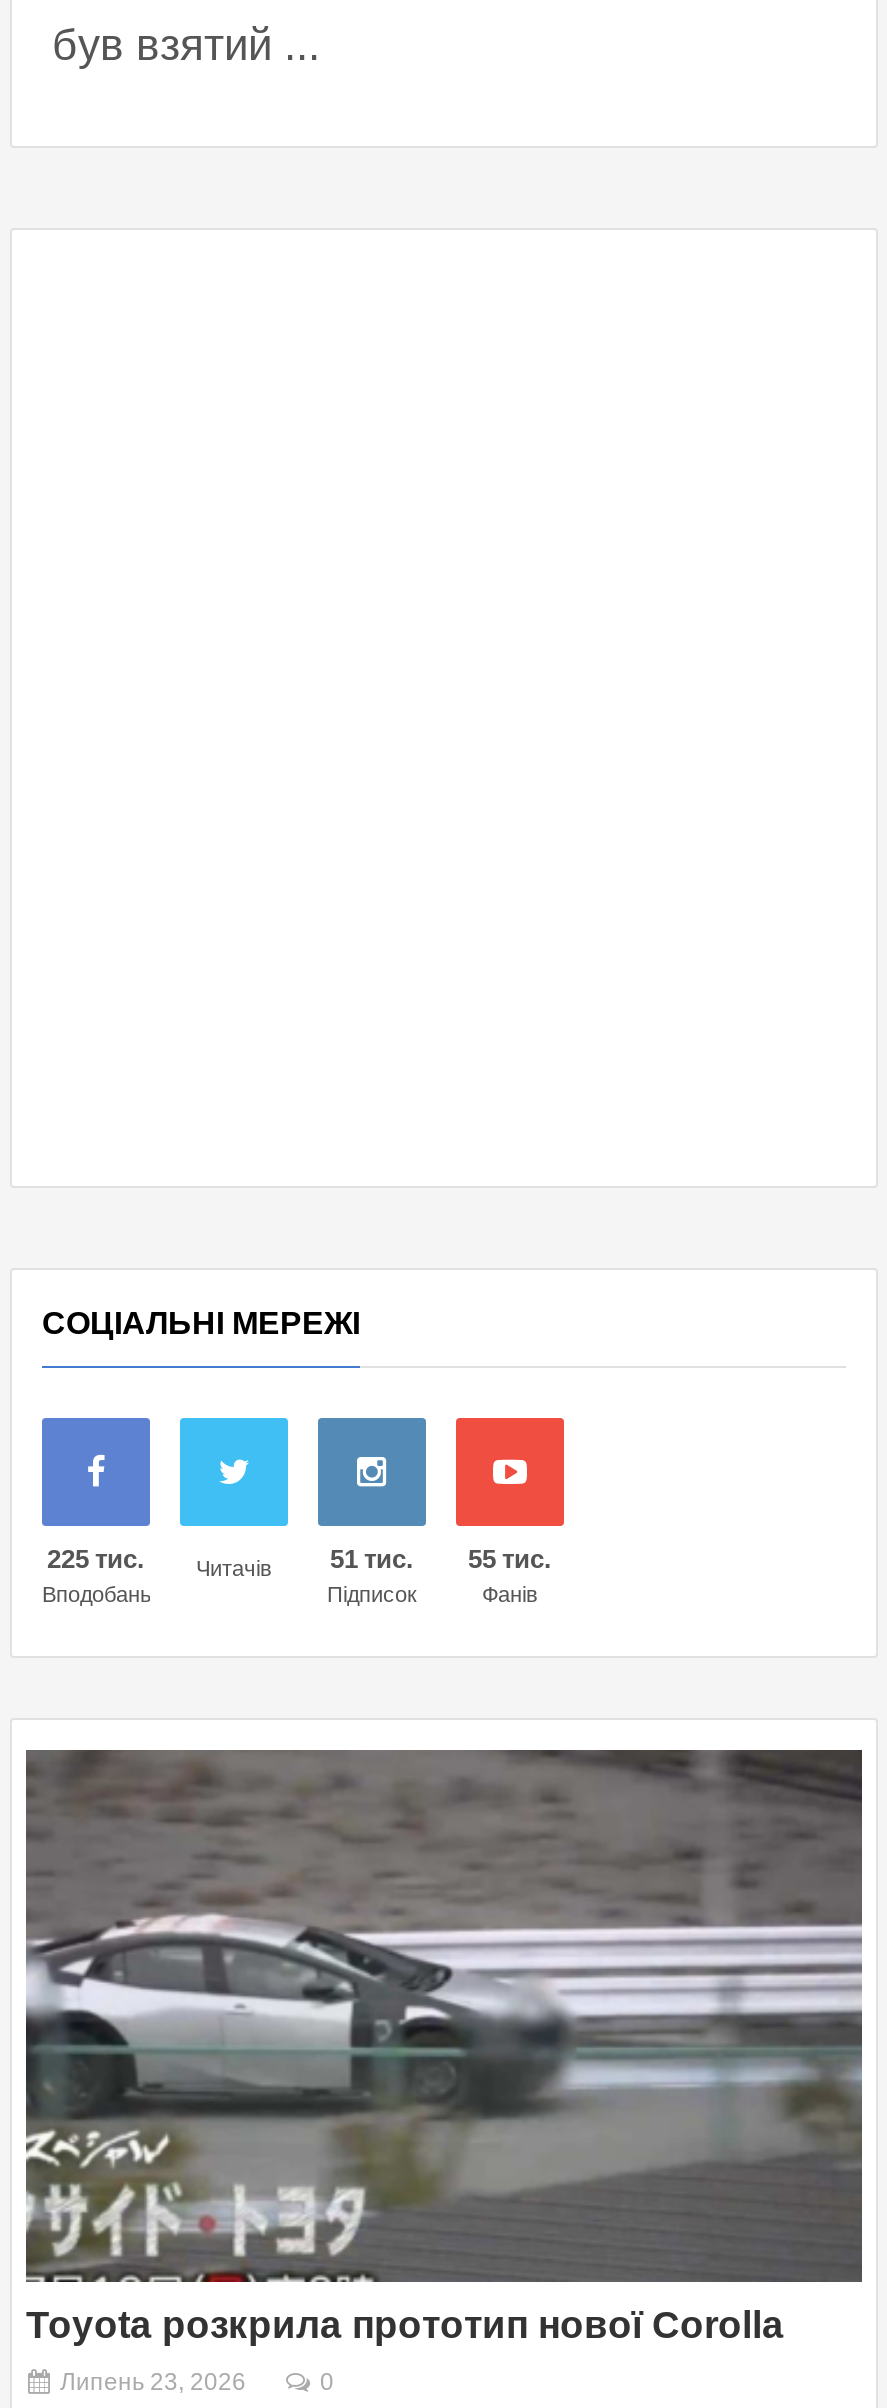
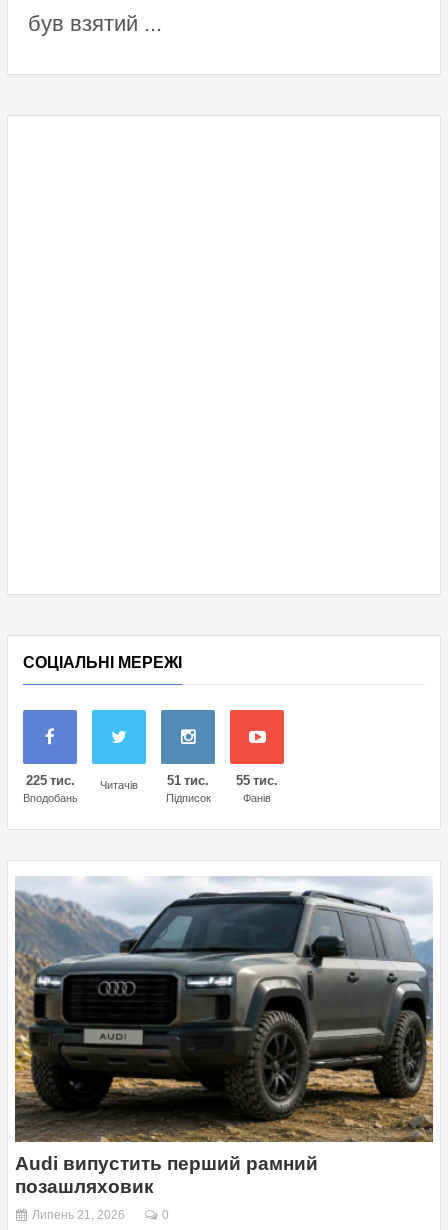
- [image]
- Toyota розкрила прототип нової Corolla
+ [image]
+ Audi випустить перший рамний
+ позашляховик

- Липень 23, 2026
+ Липень 21, 2026
